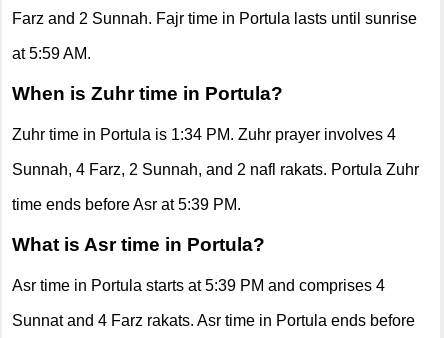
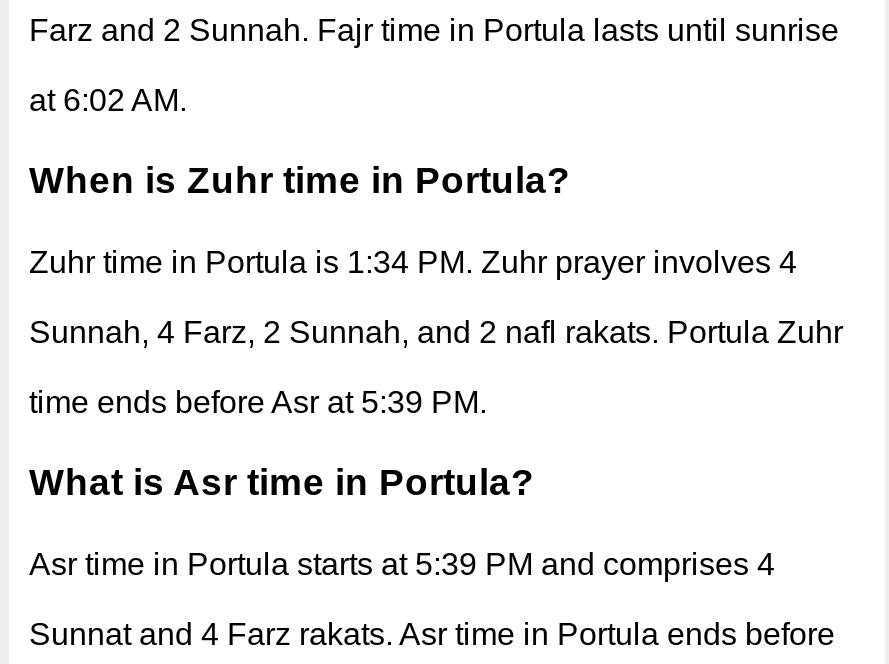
- at 5:59 AM.
+ at 6:02 AM.
